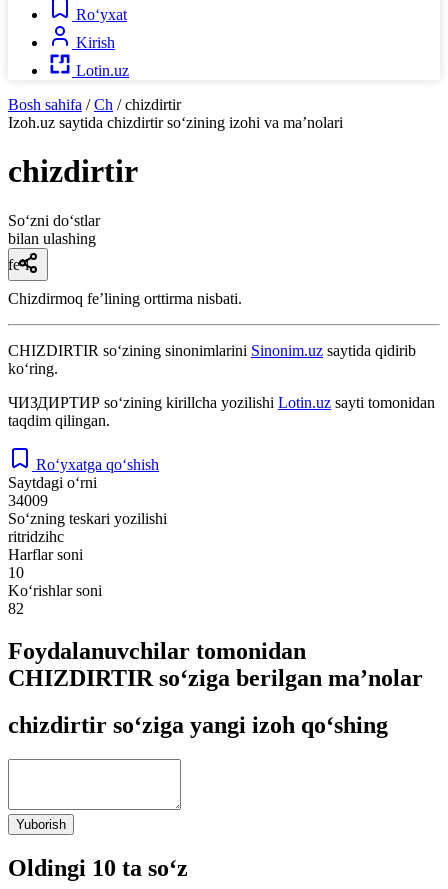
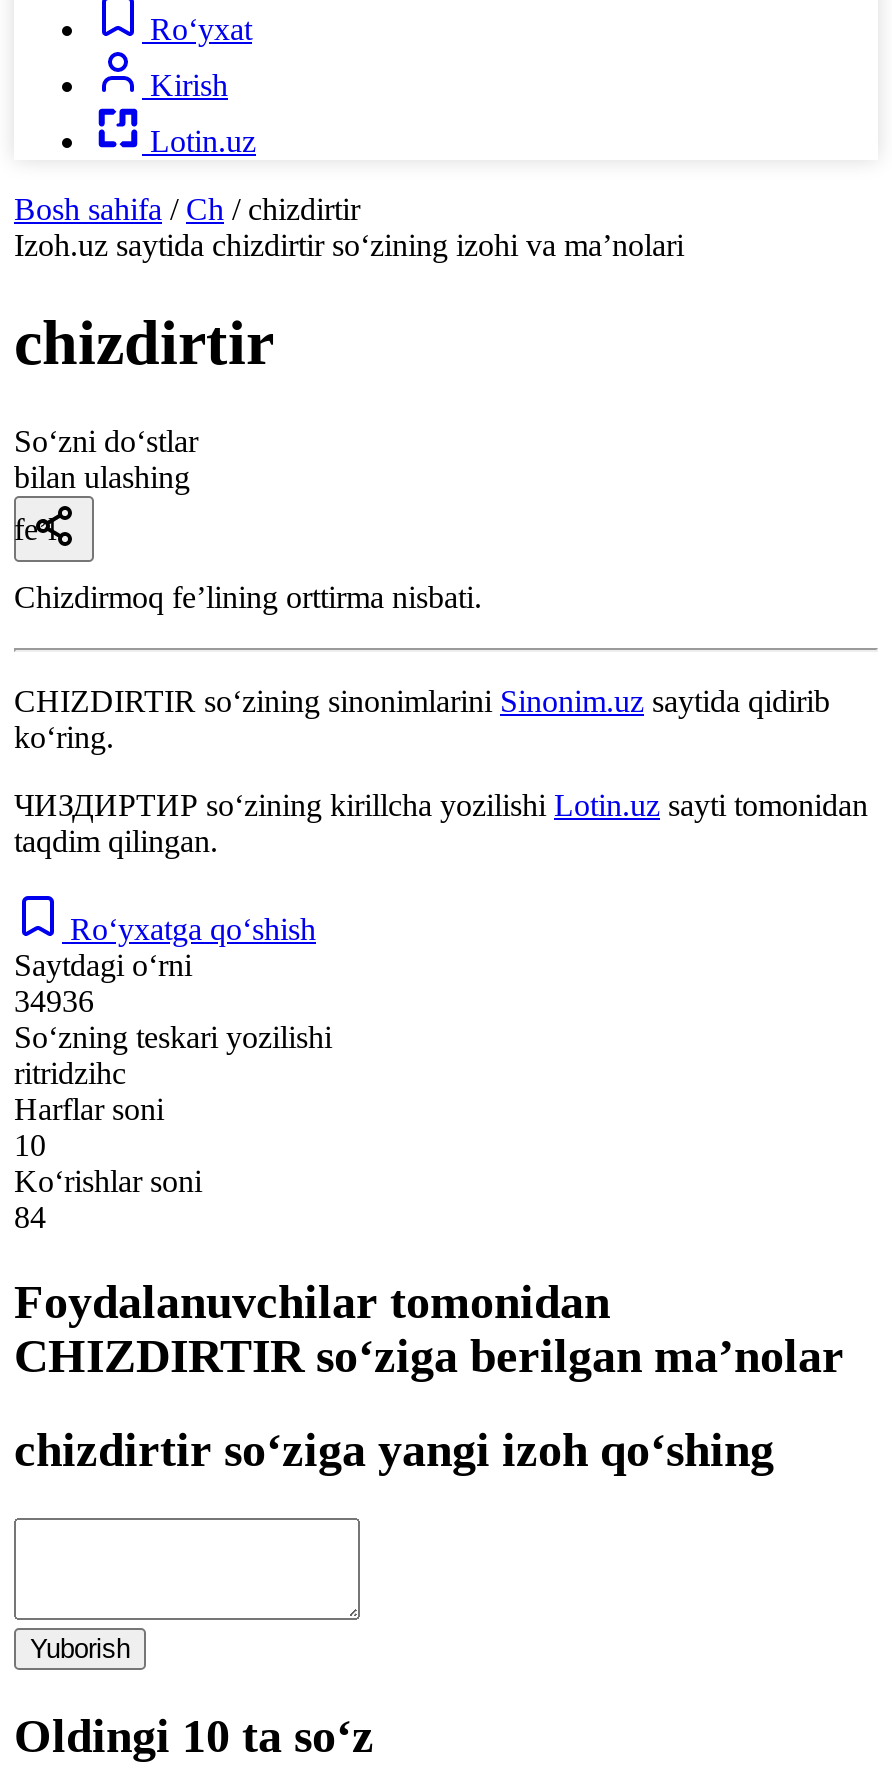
- 34009
+ 34936

- 82
+ 84
